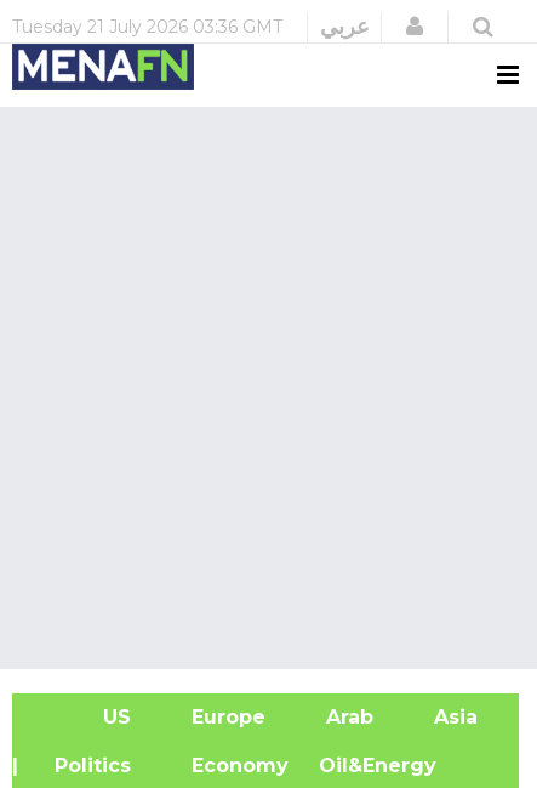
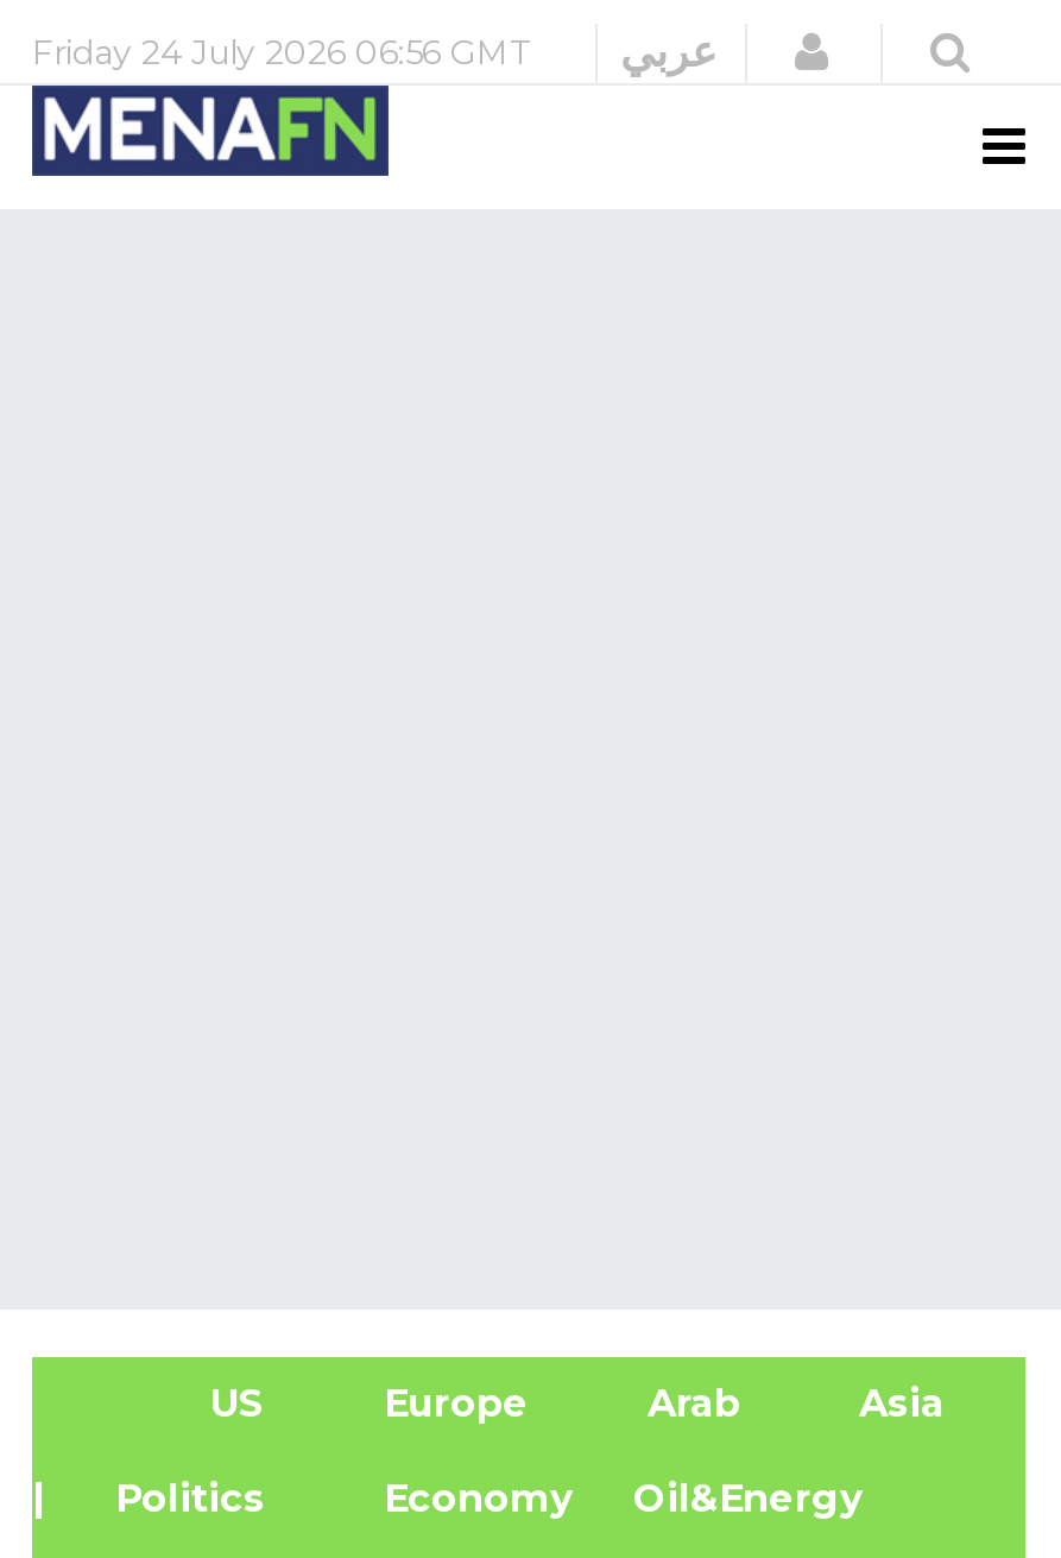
- Tuesday 21 July 2026 03:36 GMT
+ Friday 24 July 2026 06:56 GMT
